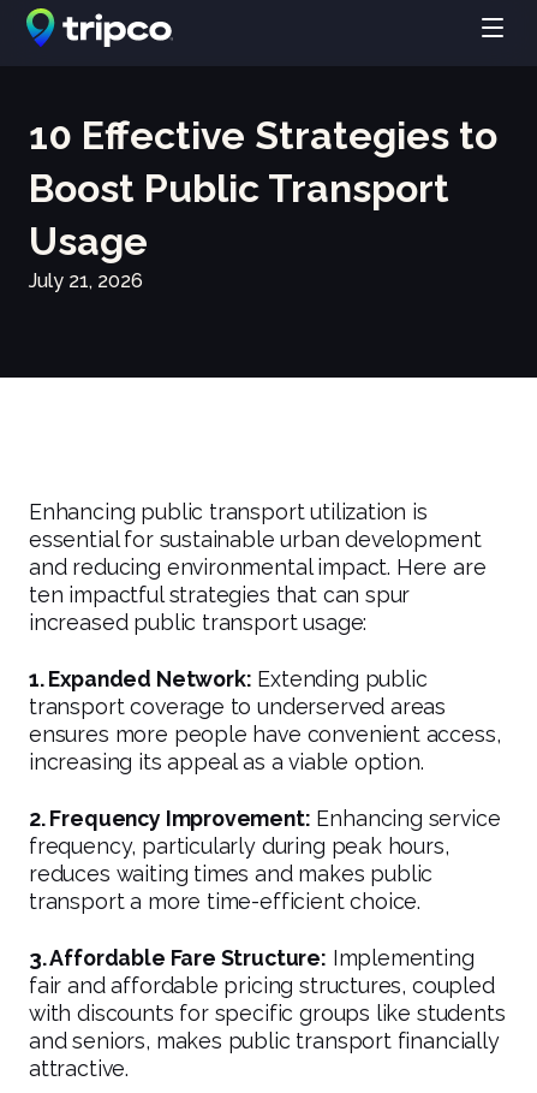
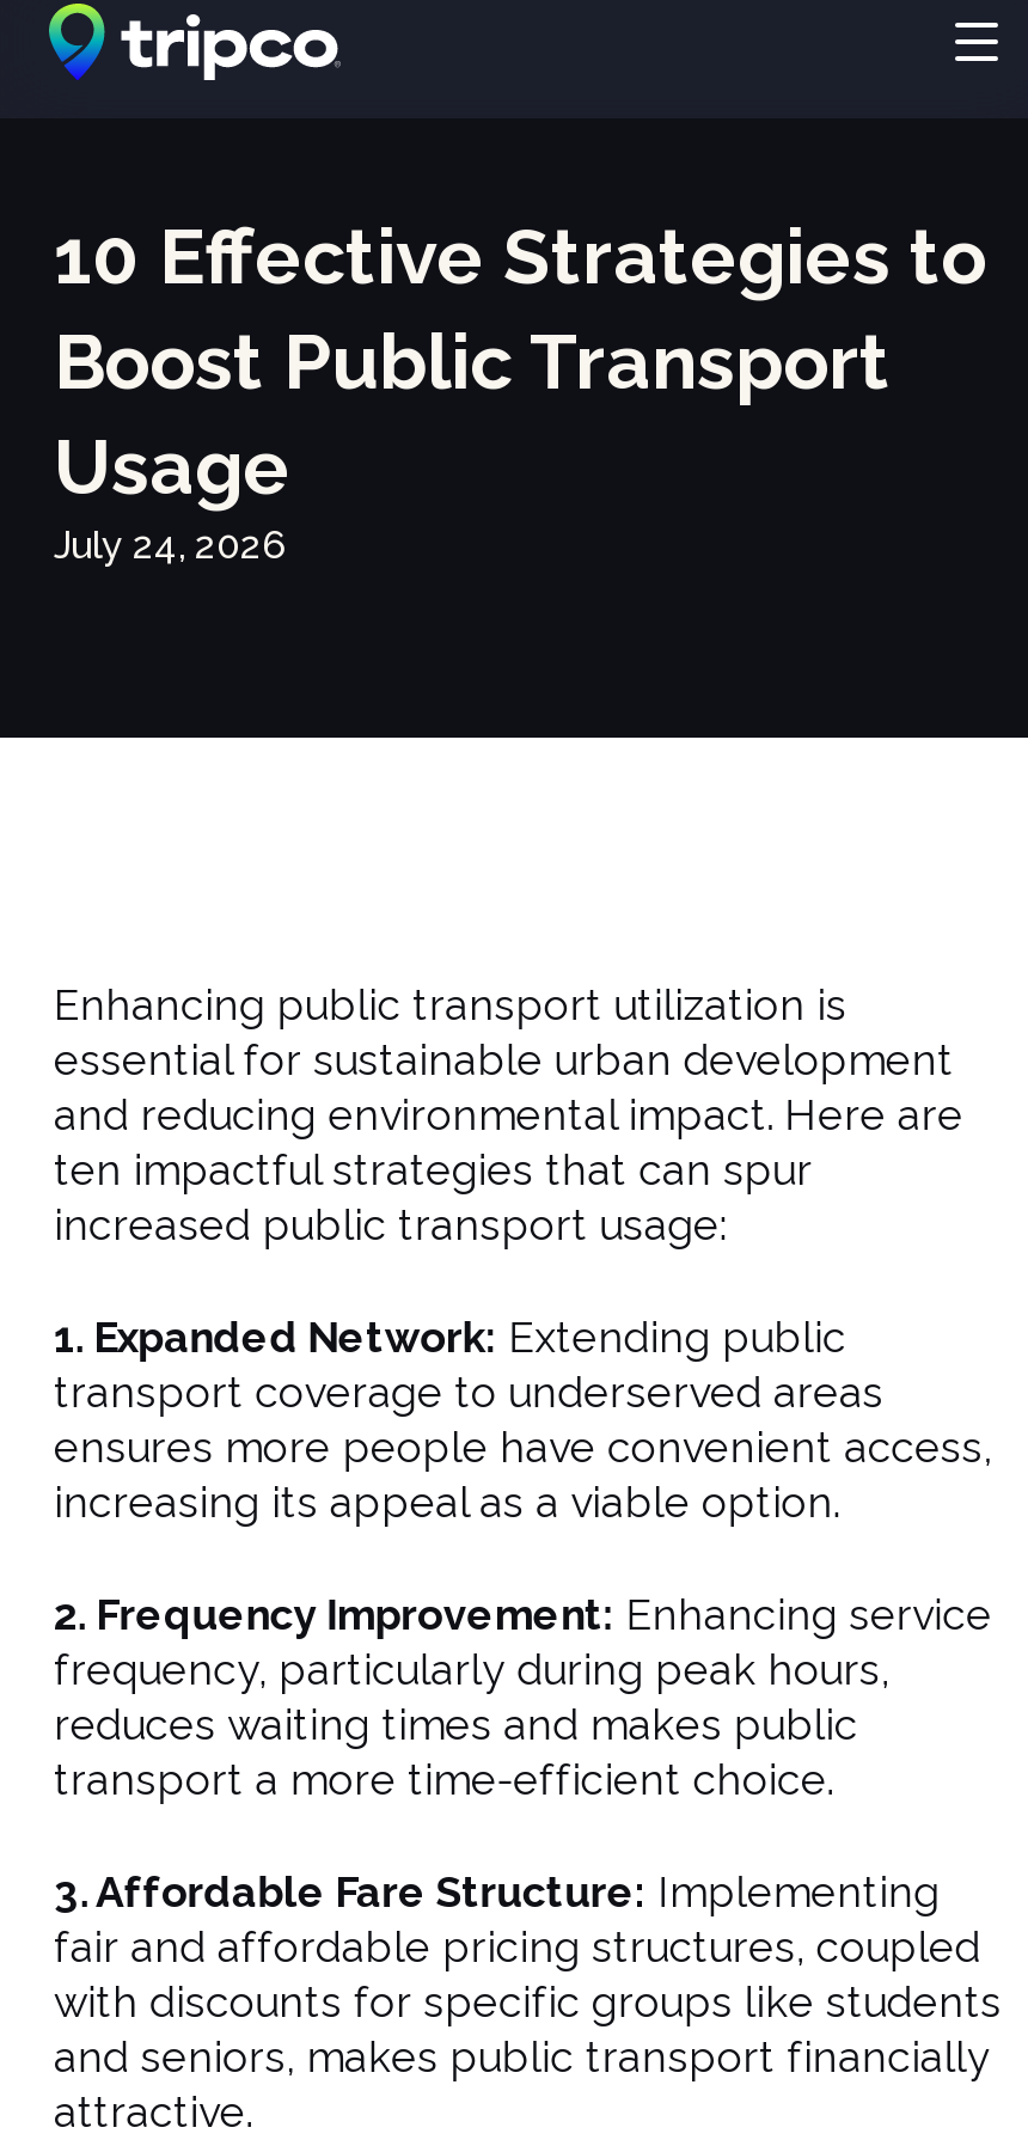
- July 21, 2026
+ July 24, 2026
